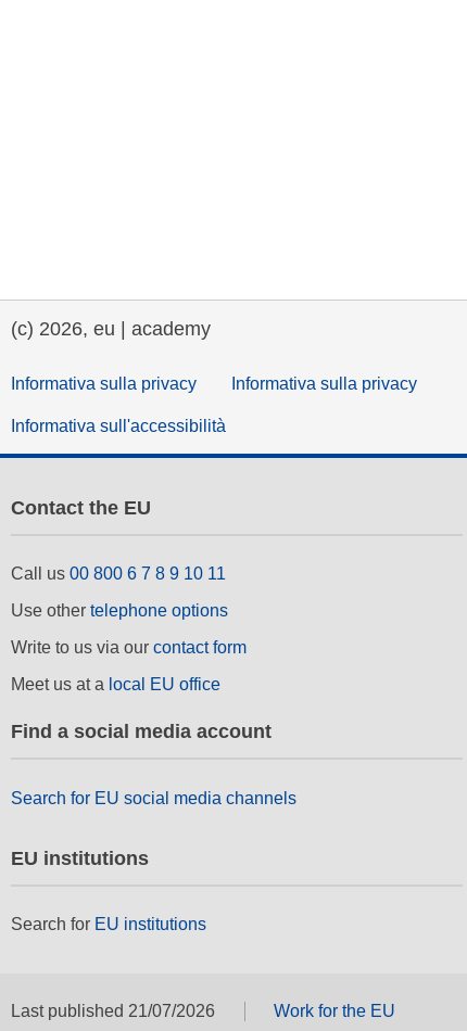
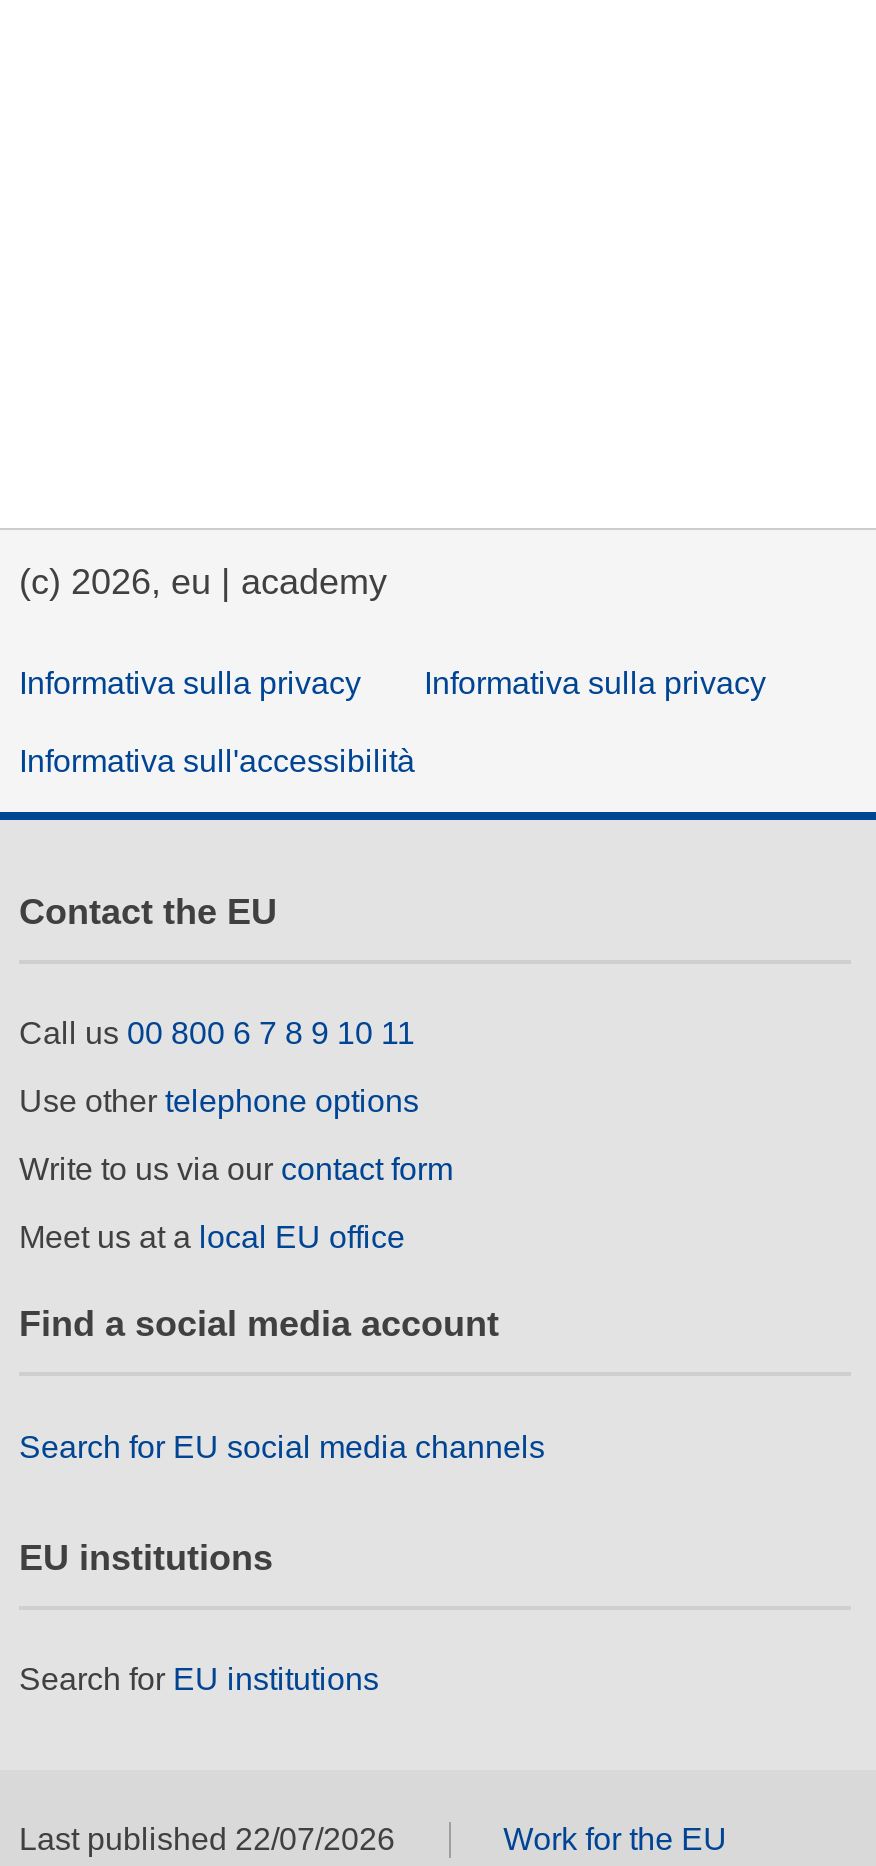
- Last published 21/07/2026
+ Last published 22/07/2026
